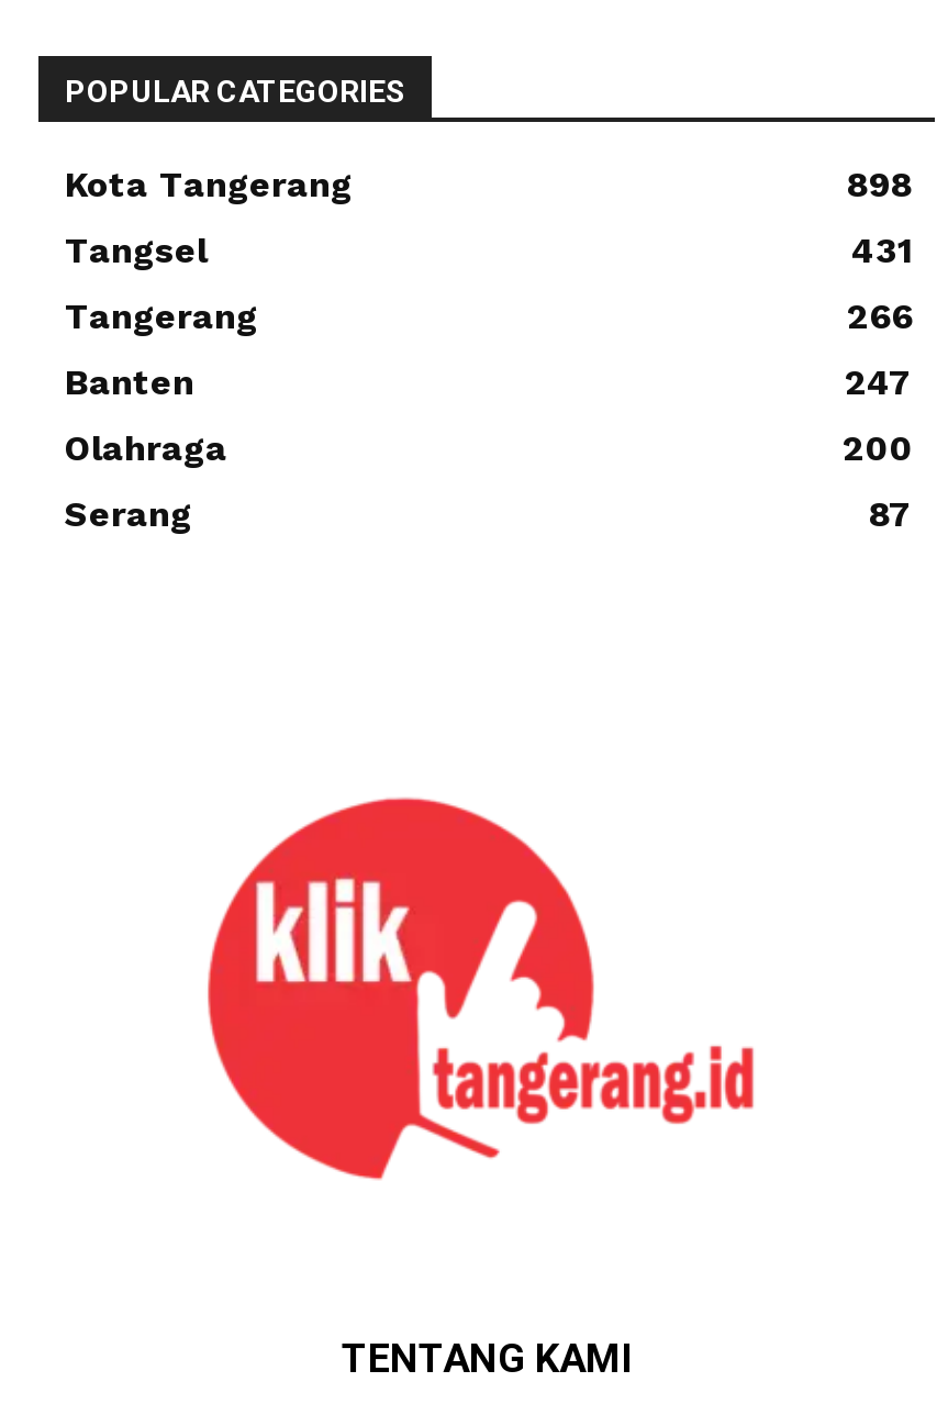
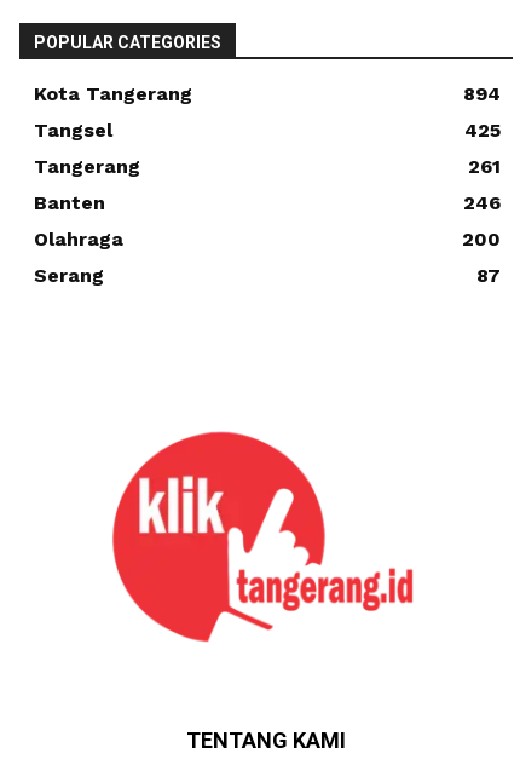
- 898
+ 894

- 431
+ 425

- 266
+ 261

- 247
+ 246
